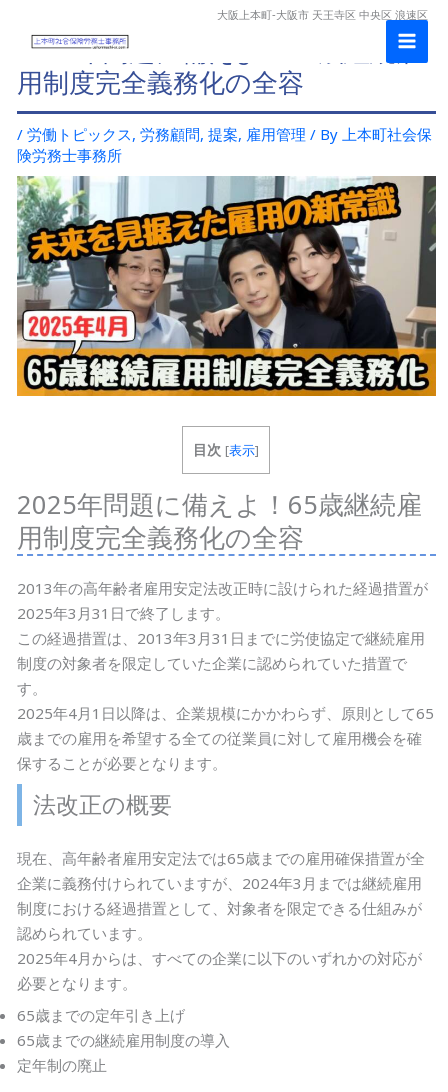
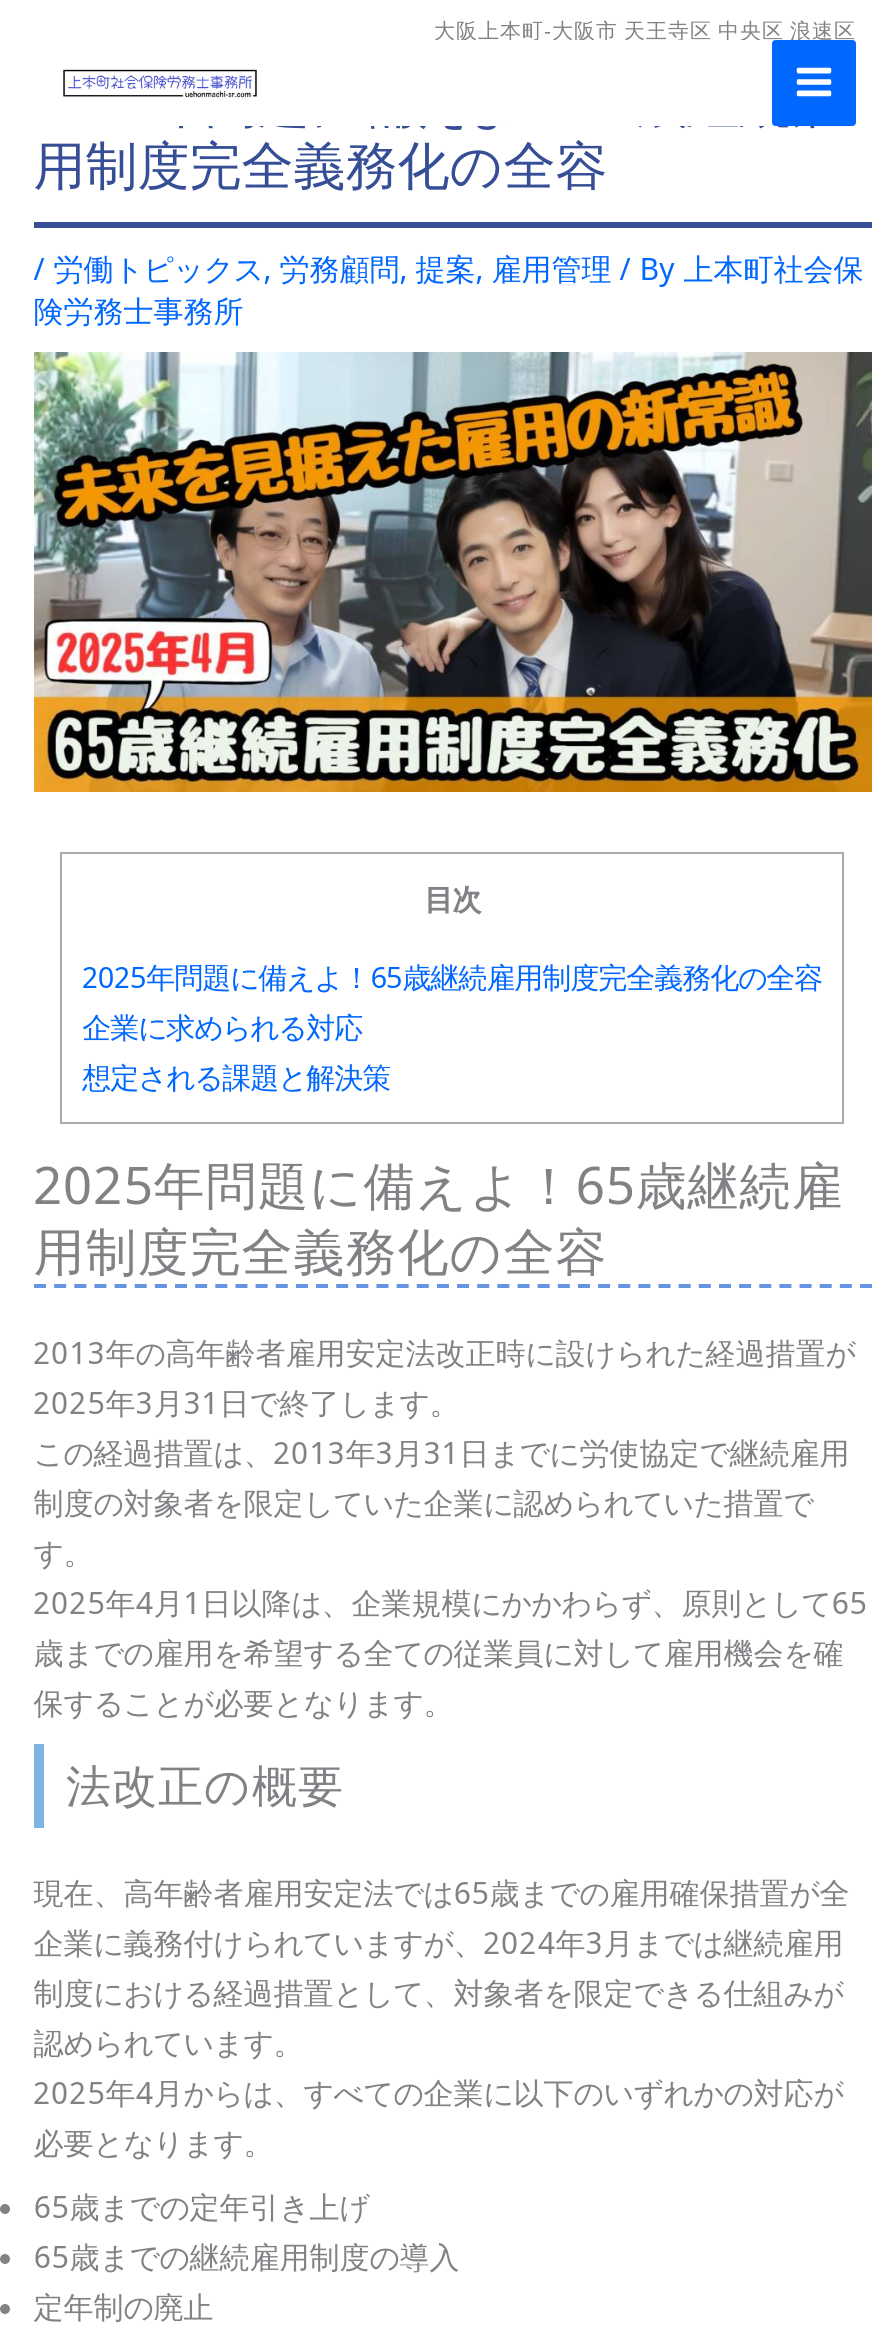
- 目次 [表示]
+ 目次
+ 2025年問題に備えよ！65歳継続雇用制度完全義務化の全容
+ 企業に求められる対応
+ 想定される課題と解決策
